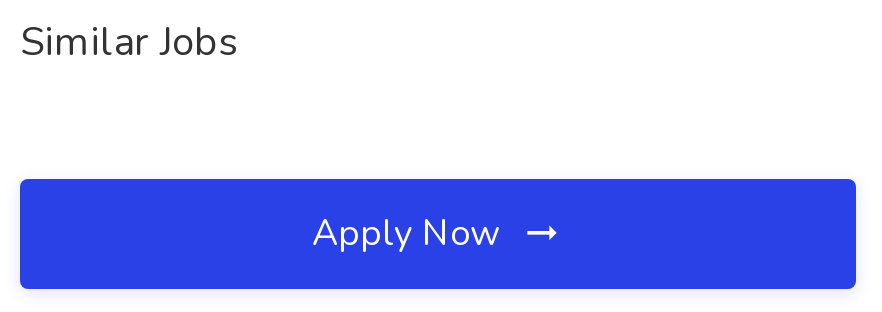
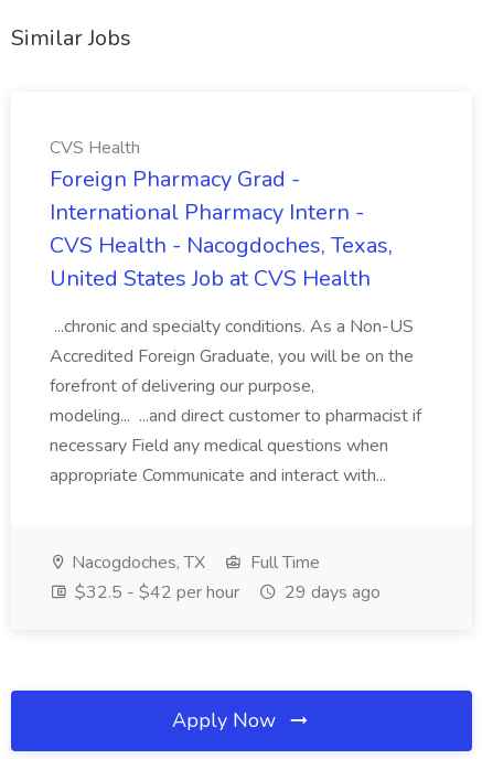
+ CVS Health
+ Foreign Pharmacy Grad -
+ International Pharmacy Intern -
+ CVS Health - Nacogdoches, Texas,
+ United States Job at CVS Health
+ ...chronic and specialty conditions. As a Non-US
+ Accredited Foreign Graduate, you will be on the
+ forefront of delivering our purpose,
+ modeling... ...and direct customer to pharmacist if
+ necessary Field any medical questions when
+ appropriate Communicate and interact with...

+ Nacogdoches, TX
+ Full Time
+ $32.5 - $42 per hour
+ 29 days ago
